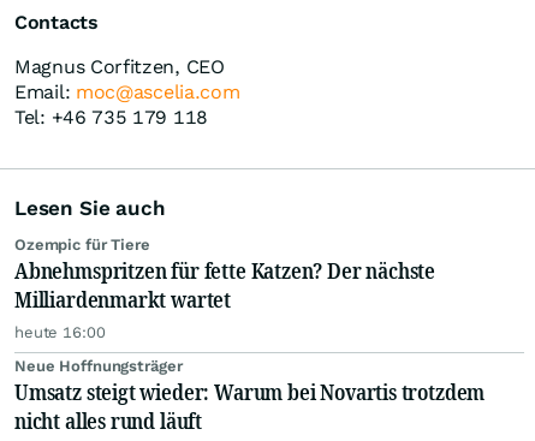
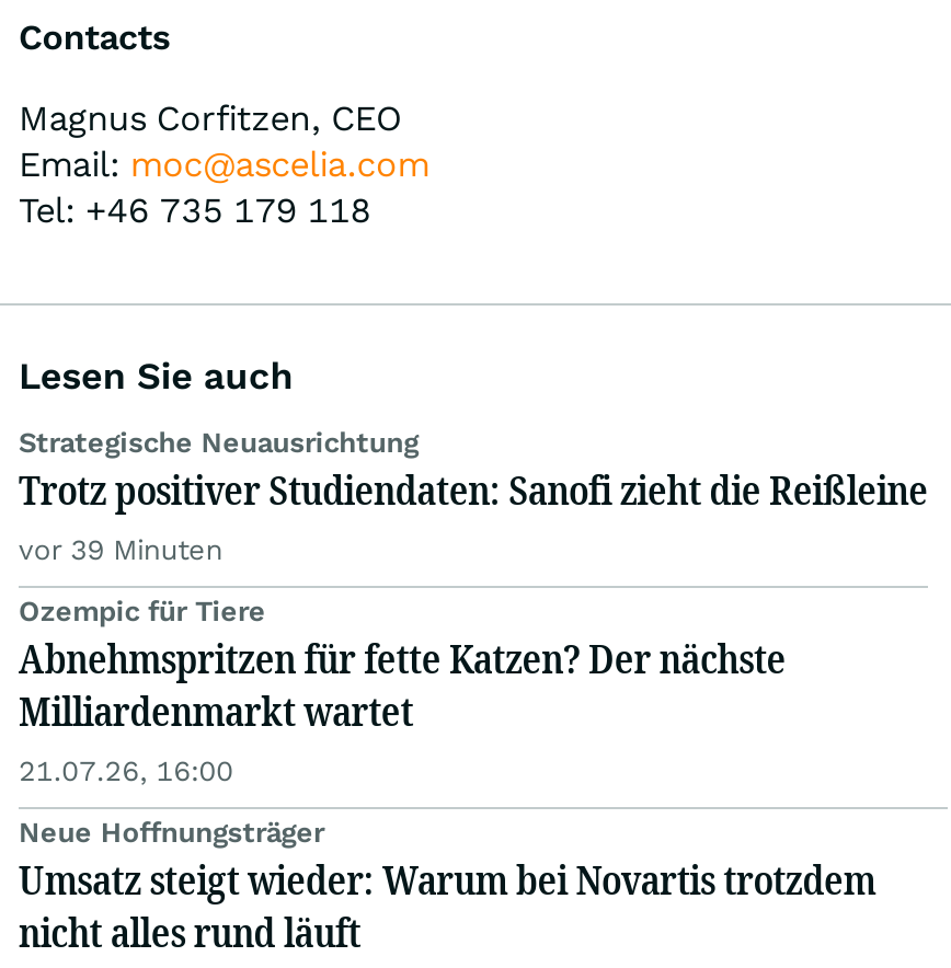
+ Strategische Neuausrichtung
+ Trotz positiver Studiendaten: Sanofi zieht die Reißleine
+ vor 39 Minuten

- heute 16:00
+ 21.07.26, 16:00
